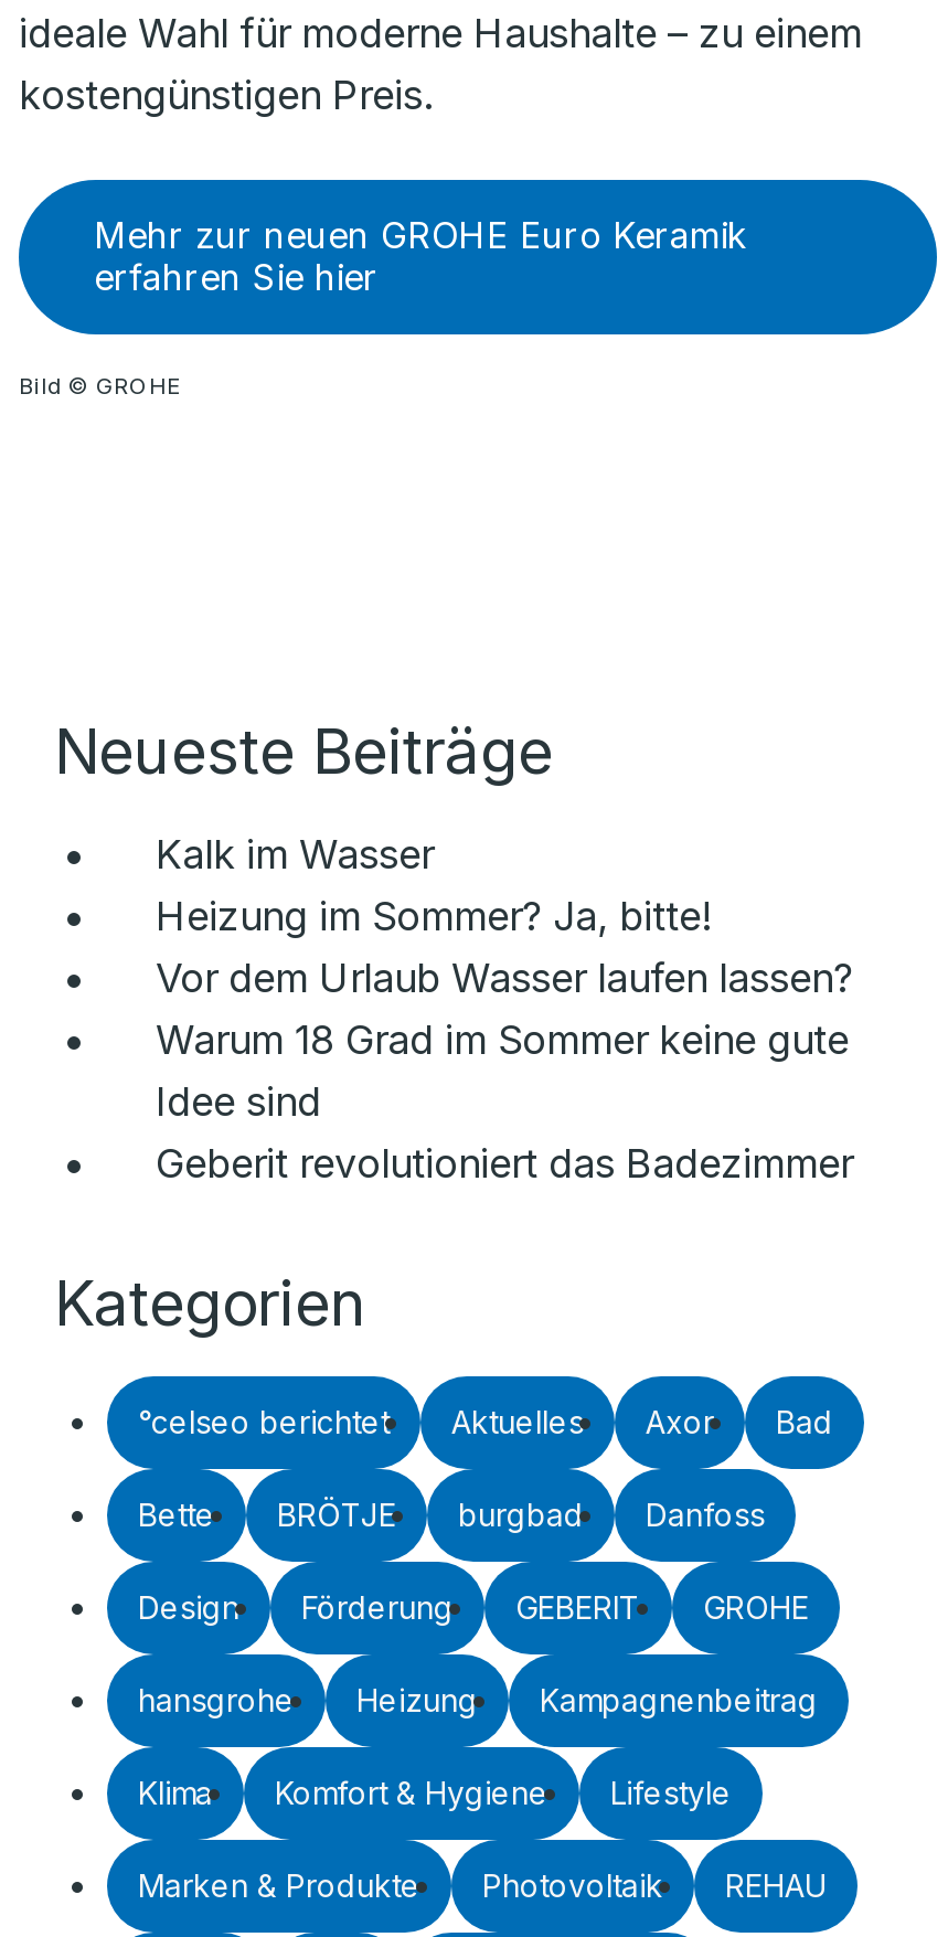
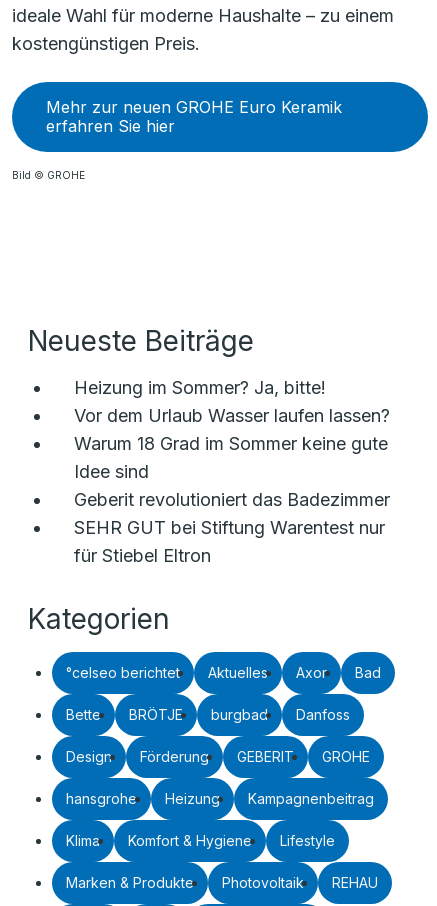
- Kalk im Wasser

moved up: Heizung im Sommer? Ja, bitte! | Vor dem Urlaub Wasser laufen lassen? | Warum 18 Grad im Sommer keine gute | Idee sind | Geberit revolutioniert das Badezimmer

+ SEHR GUT bei Stiftung Warentest nur
+ für Stiebel Eltron
